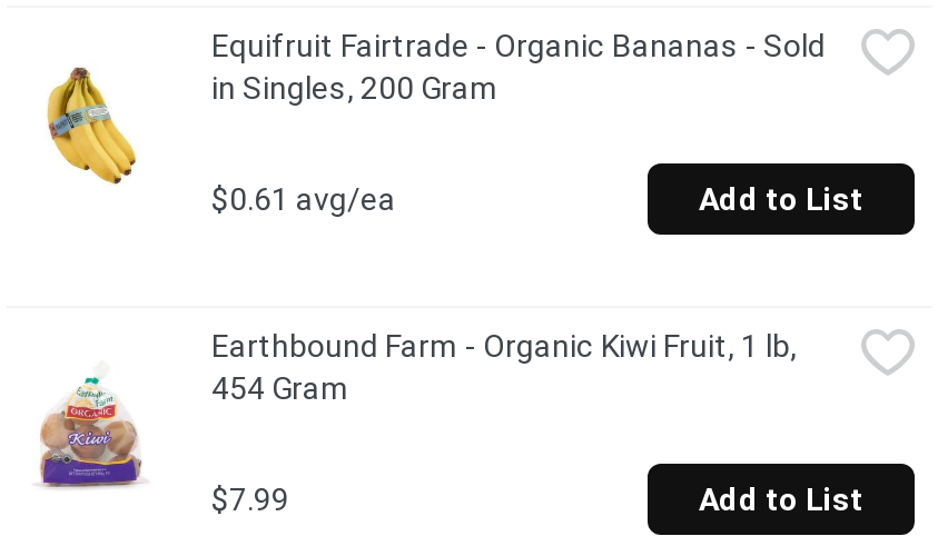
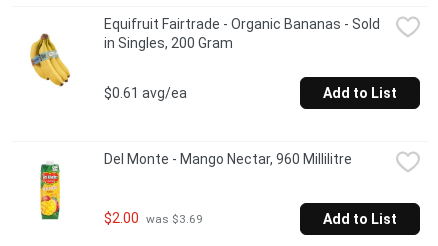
- [image]
- Earthbound Farm - Organic Kiwi Fruit, 1 lb,
- 454 Gram
+ [image]
+ Del Monte - Mango Nectar, 960 Millilitre

- $7.99
+ $2.00 was $3.69
